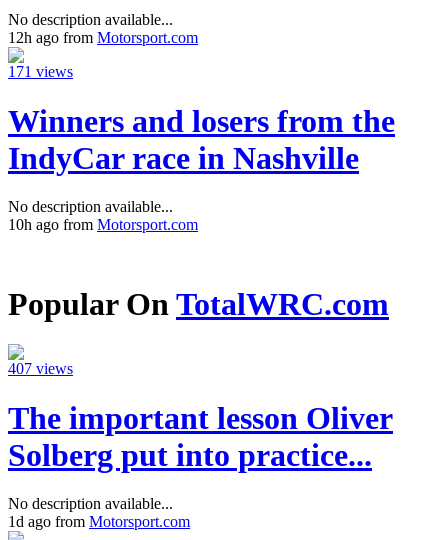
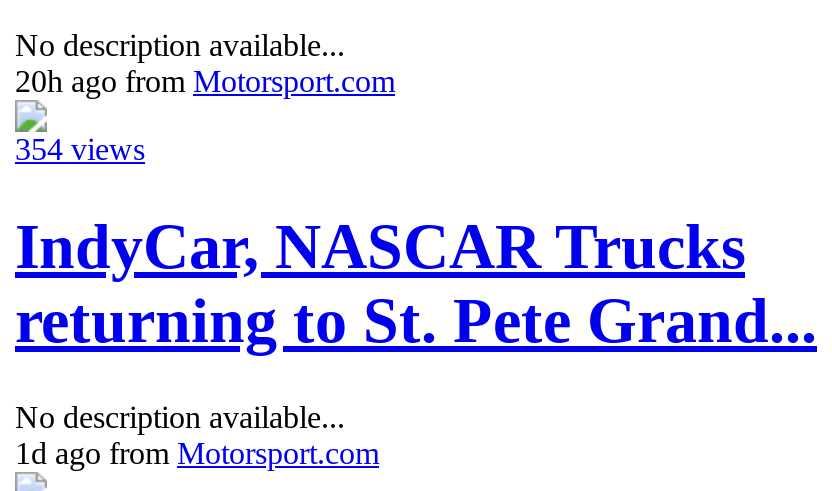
- 12h ago from Motorsport.com
- 171 views
- Winners and losers from the
- IndyCar race in Nashville
- No description available...
- 10h ago from Motorsport.com
- Popular On TotalWRC.com
- 407 views
- The important lesson Oliver
- Solberg put into practice...
+ 20h ago from Motorsport.com
+ 354 views
+ IndyCar, NASCAR Trucks
+ returning to St. Pete Grand...
